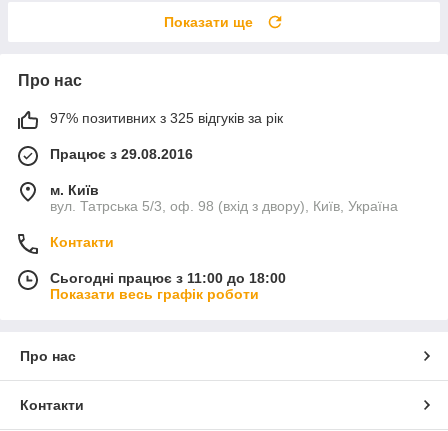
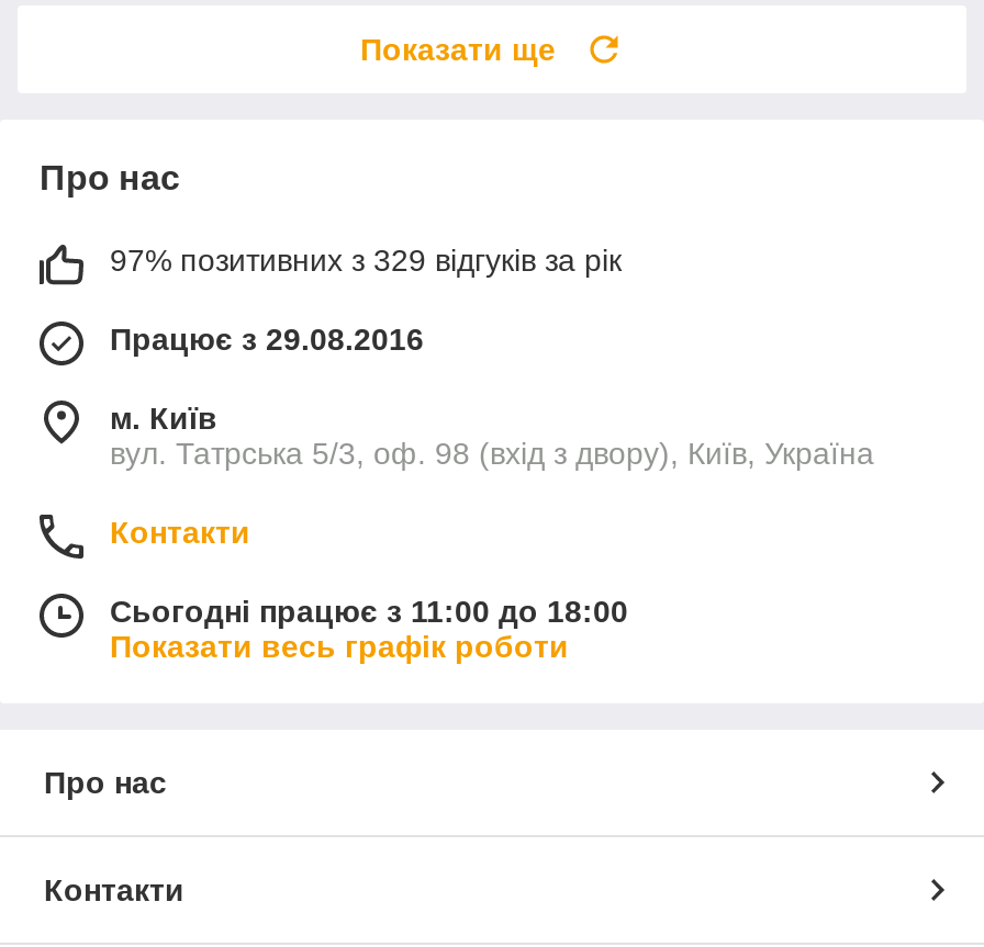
- 97% позитивних з 325 відгуків за рік
+ 97% позитивних з 329 відгуків за рік
